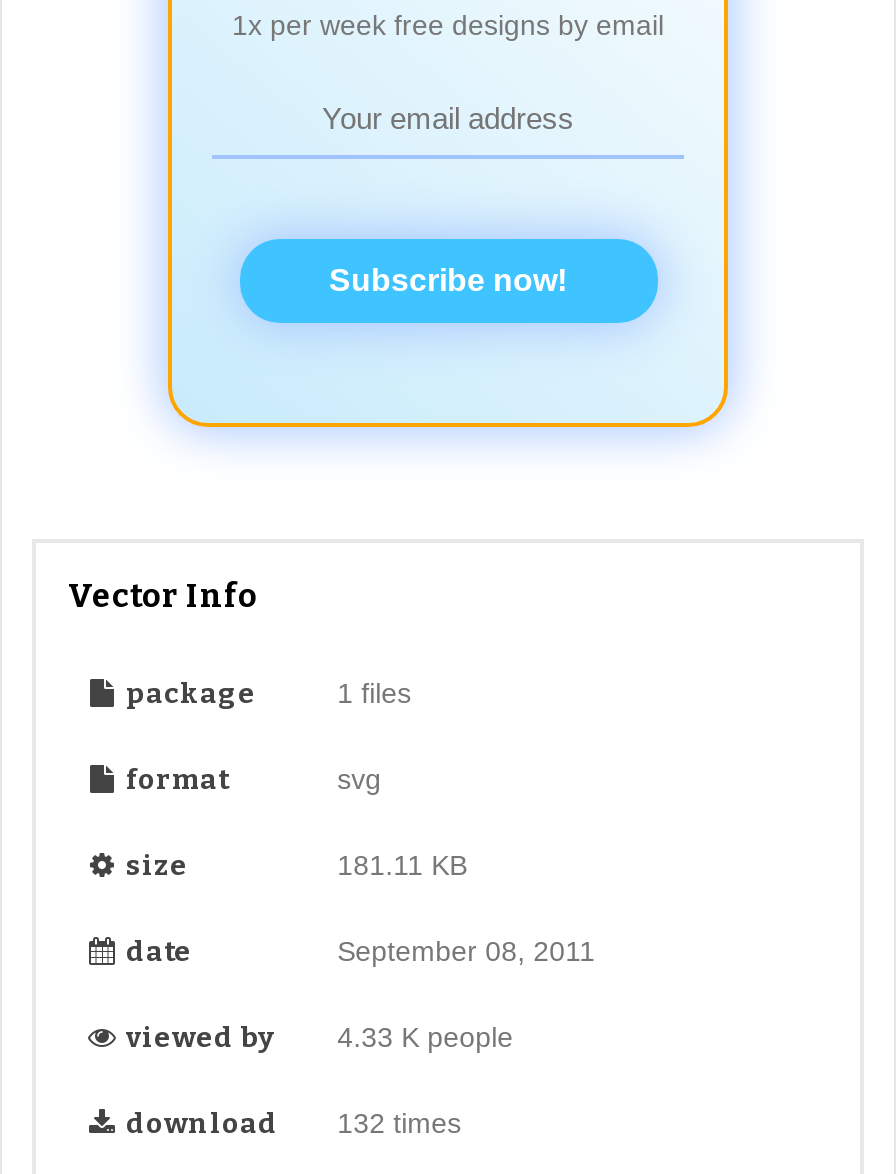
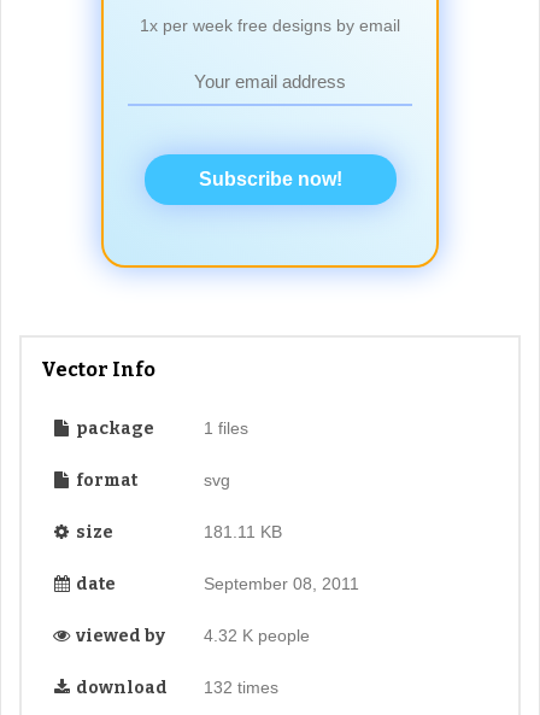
- viewed by 4.33 K people
+ viewed by 4.32 K people
